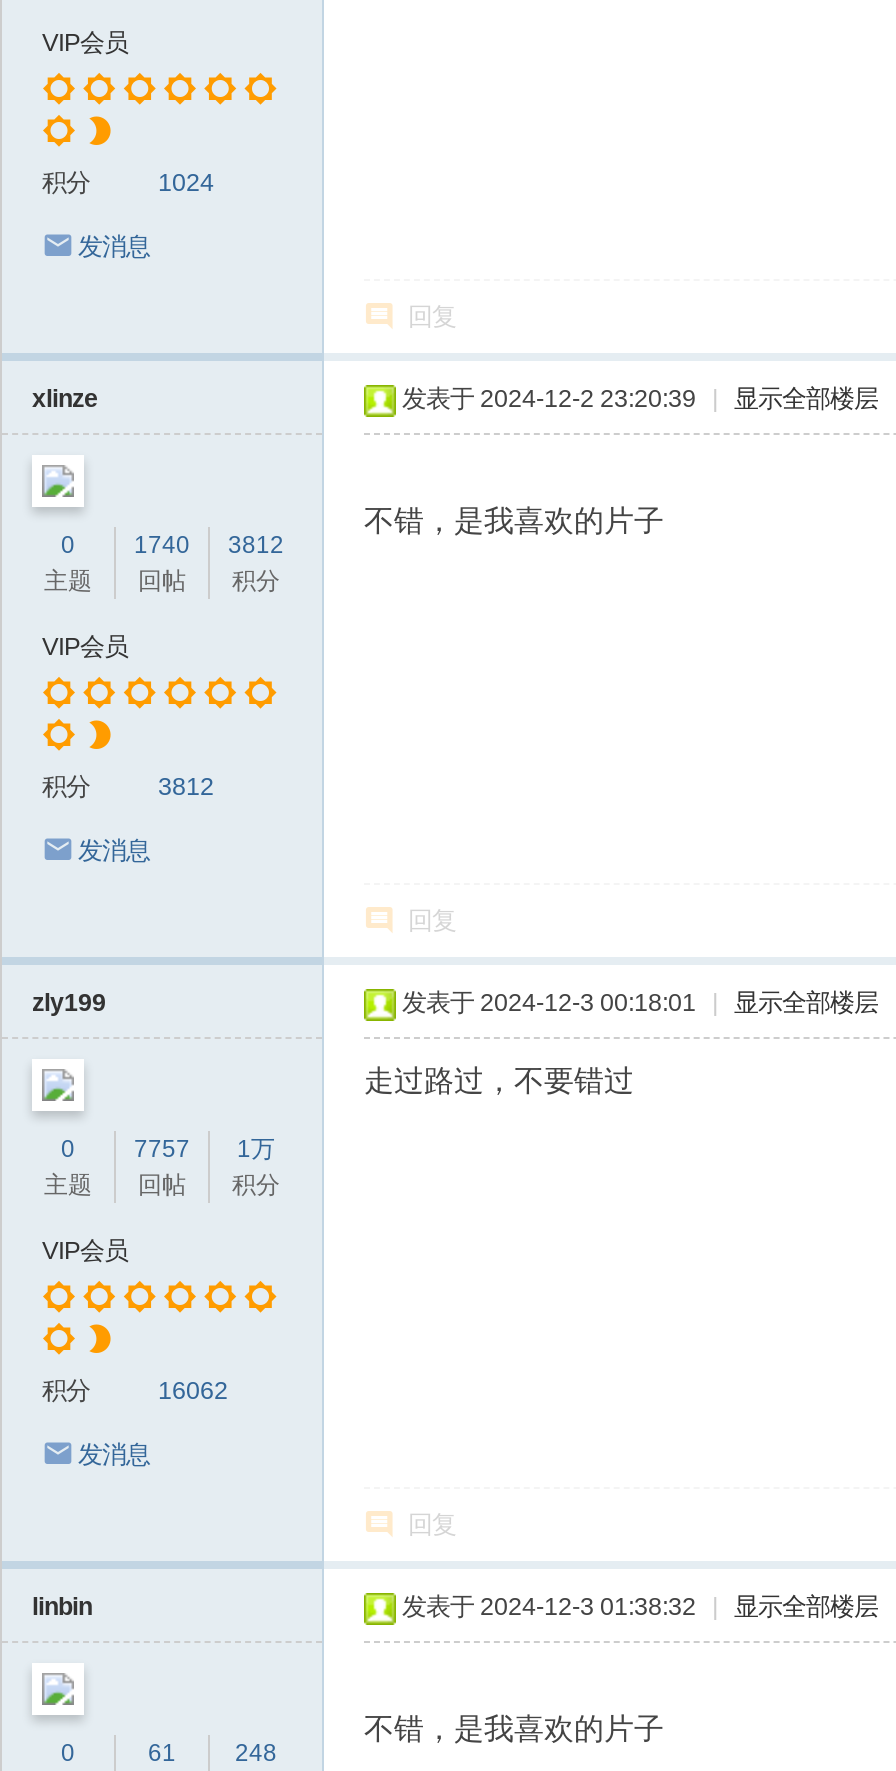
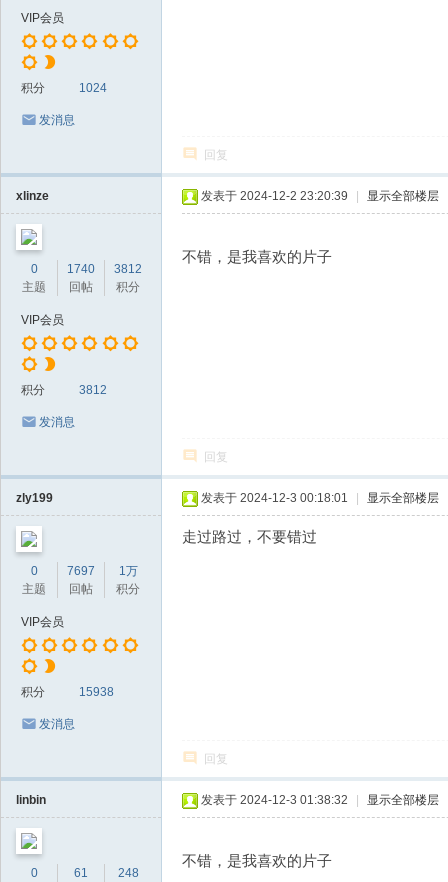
- 7757 1万
+ 7697 1万

- 16062
+ 15938
